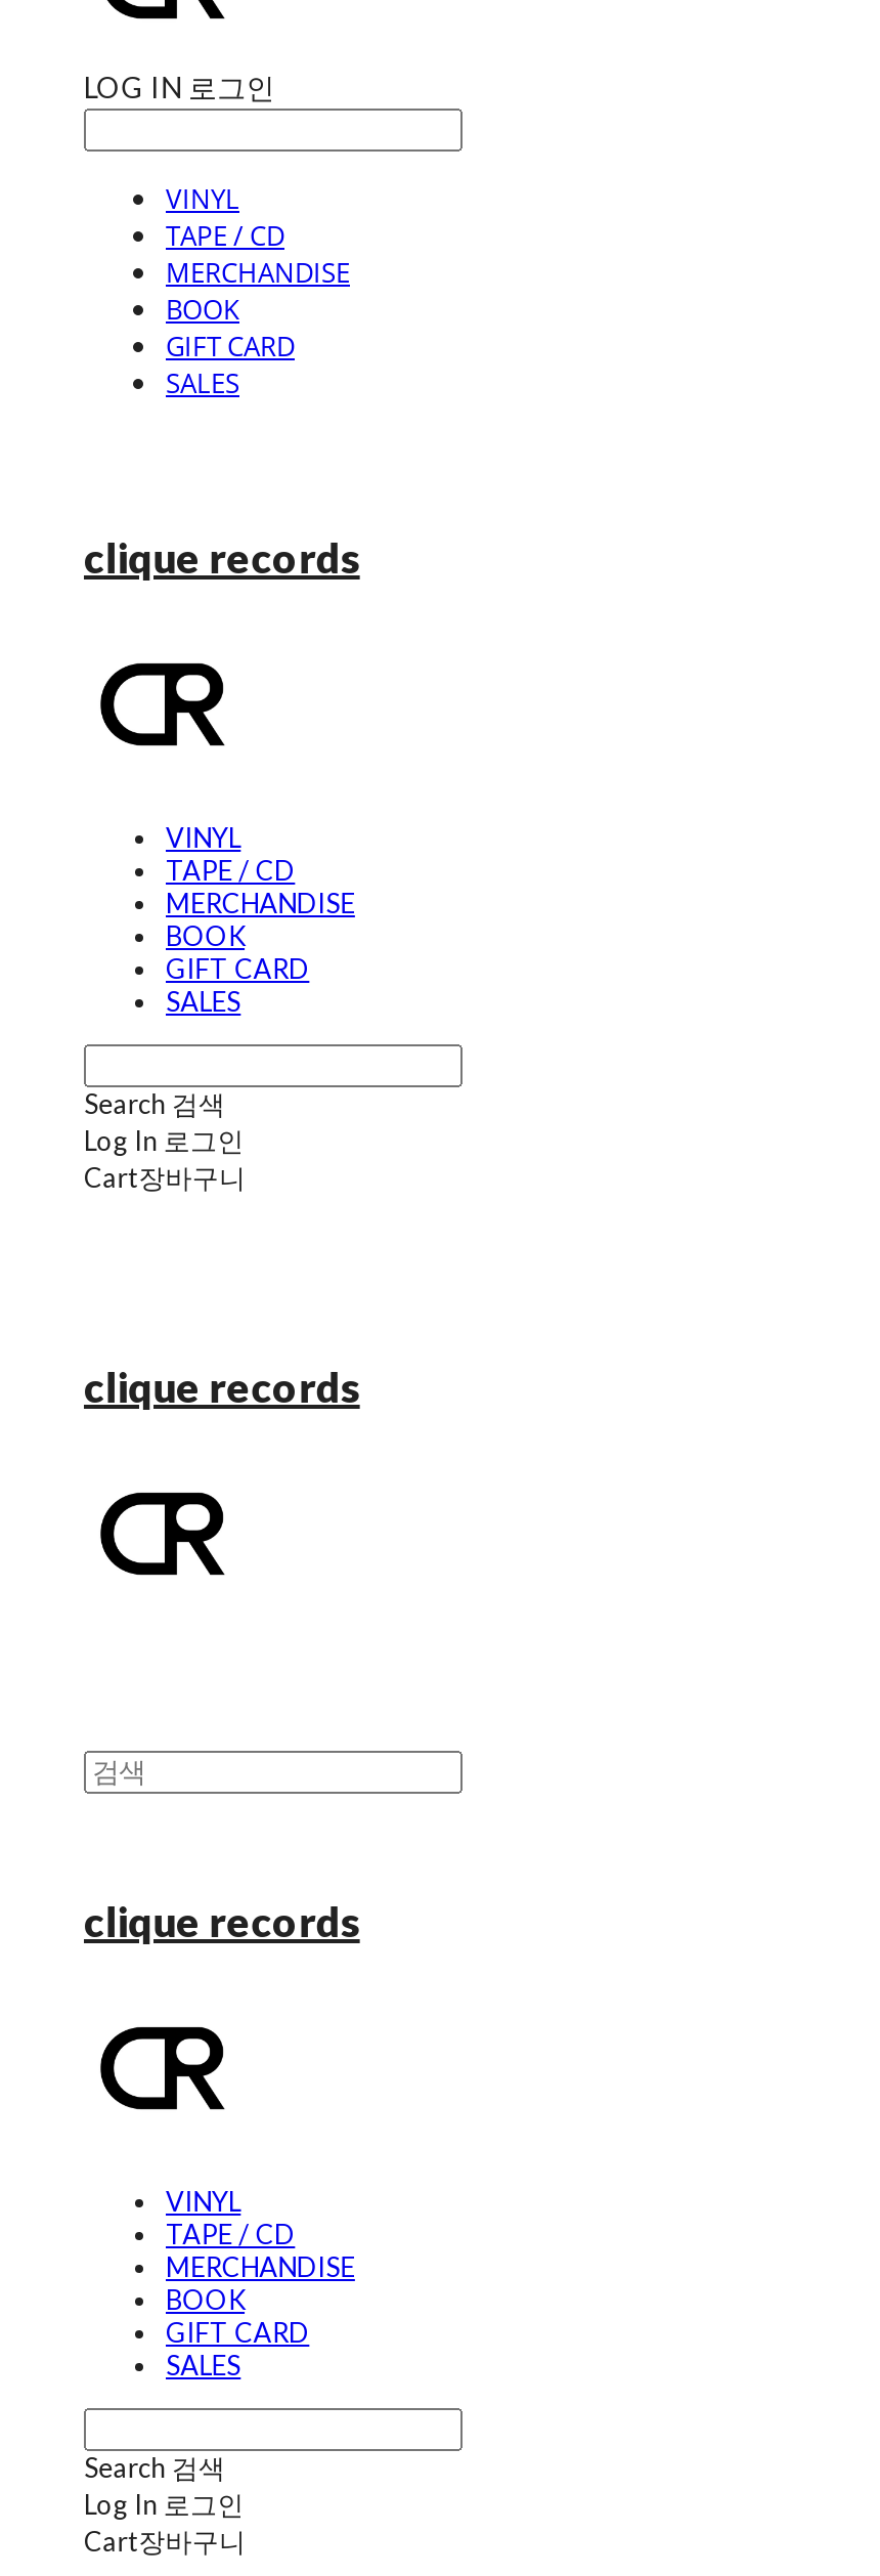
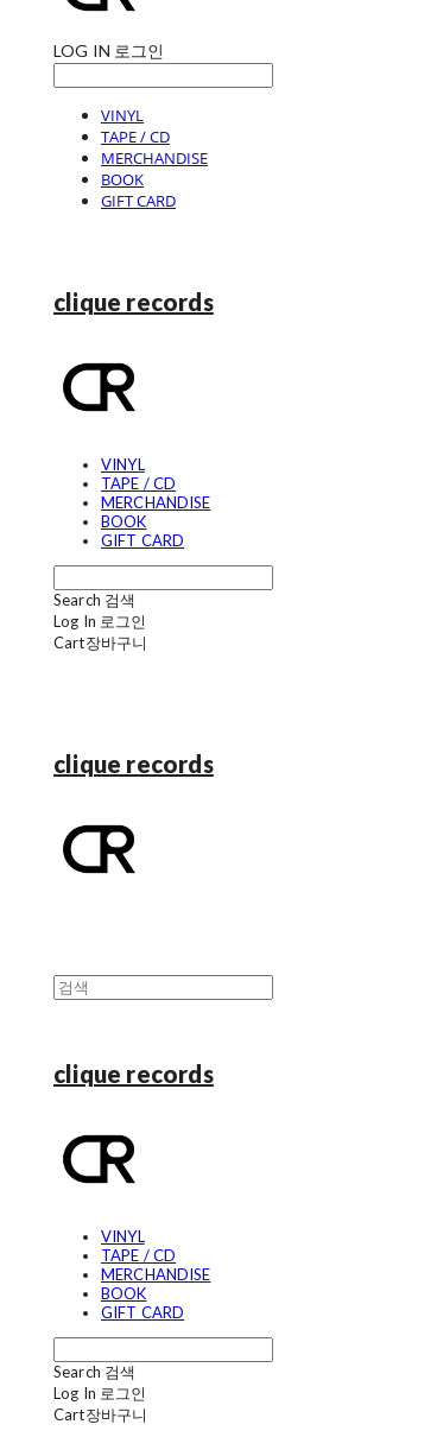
- SALES

- SALES

- SALES
